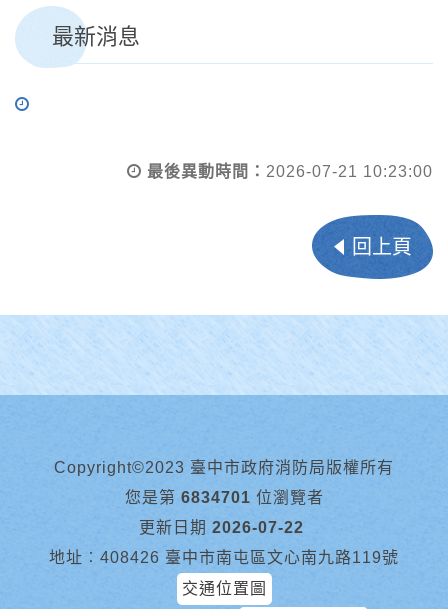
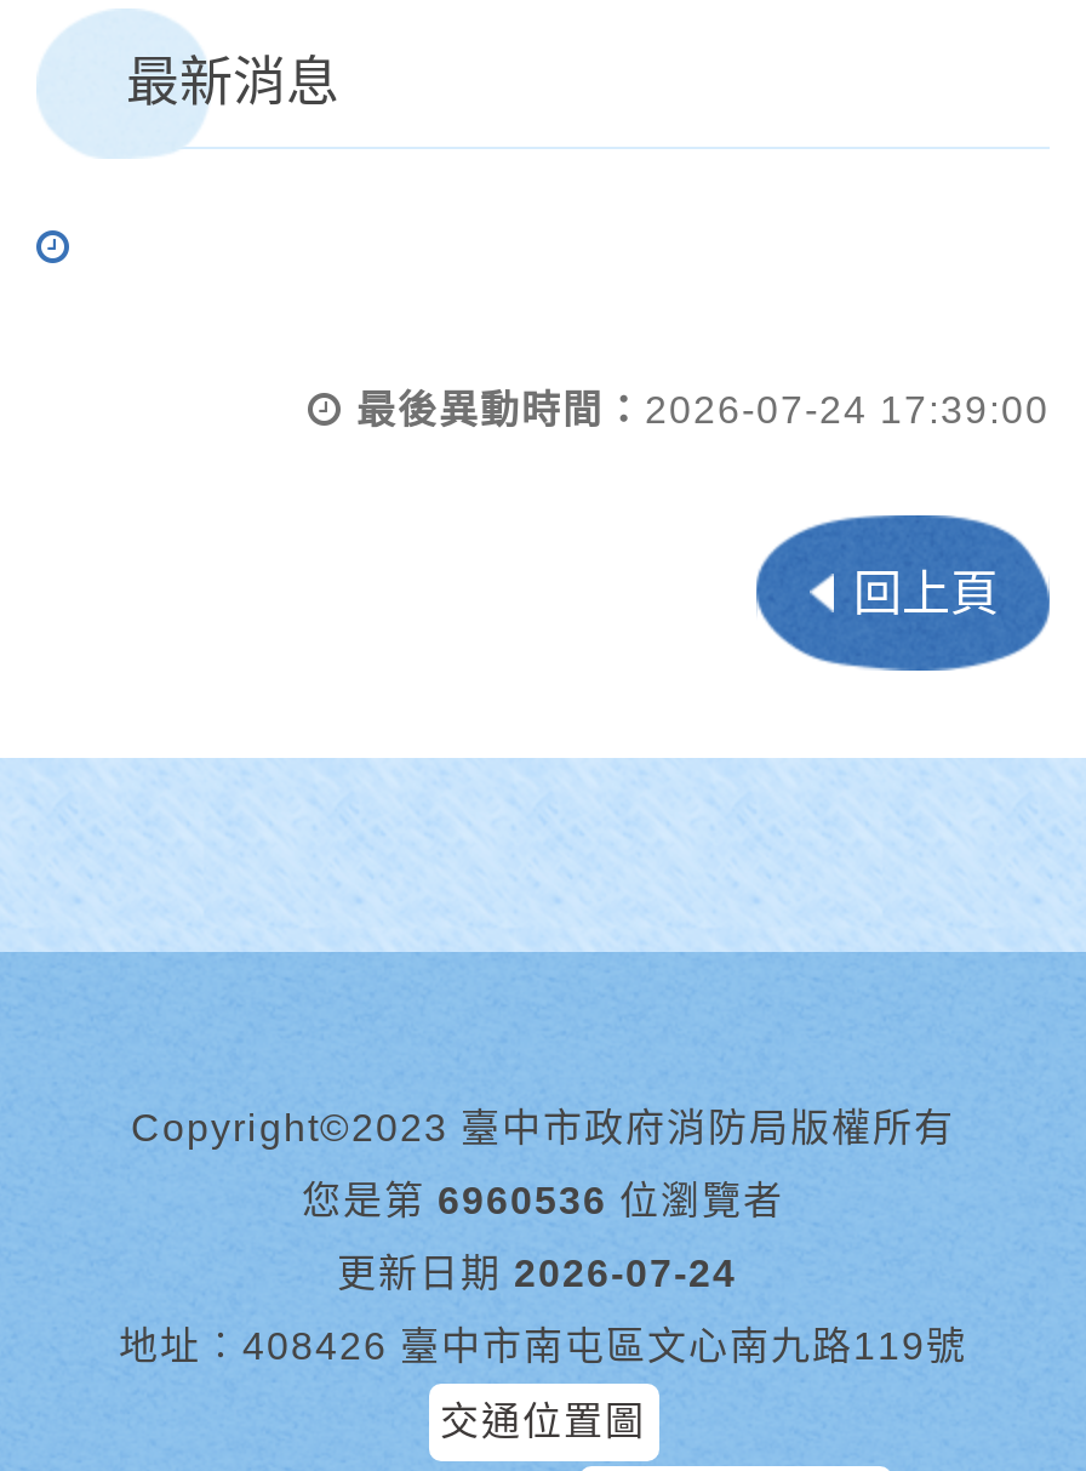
- 最後異動時間：2026-07-21 10:23:00
+ 最後異動時間：2026-07-24 17:39:00

- 您是第 6834701 位瀏覽者
+ 您是第 6960536 位瀏覽者

- 更新日期 2026-07-22
+ 更新日期 2026-07-24
